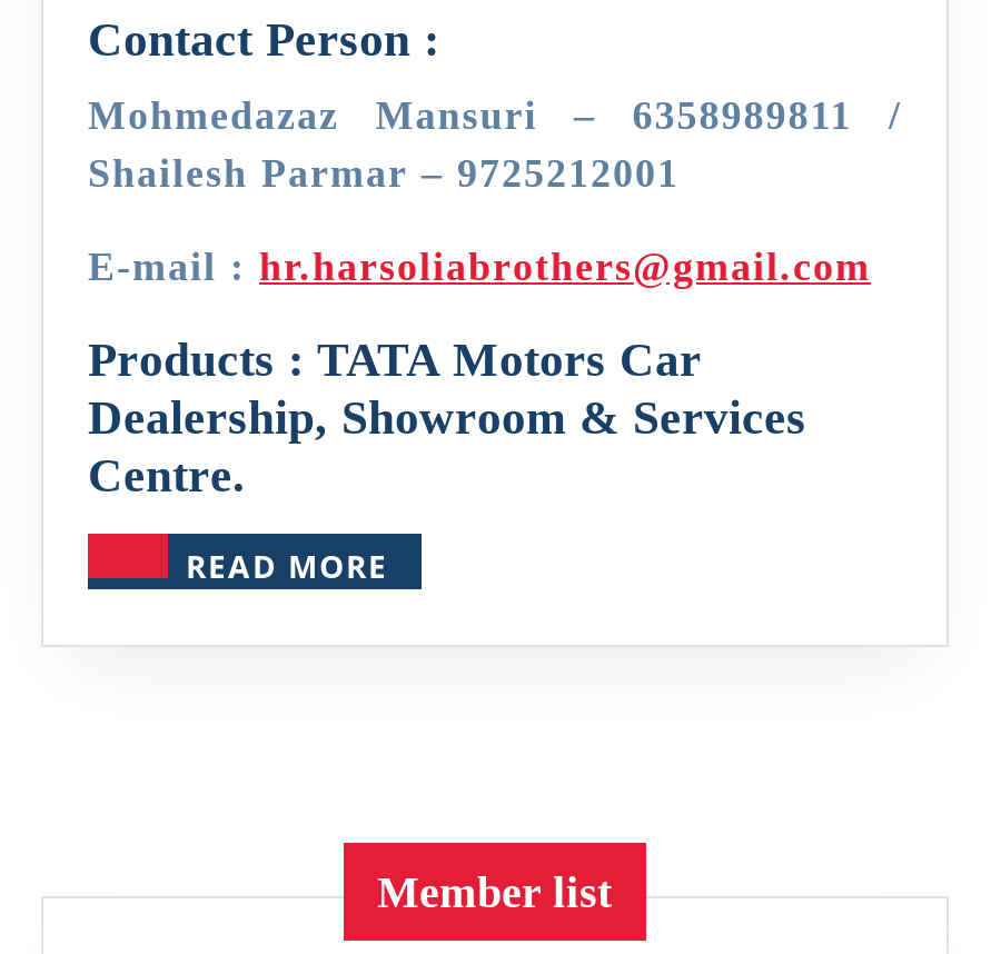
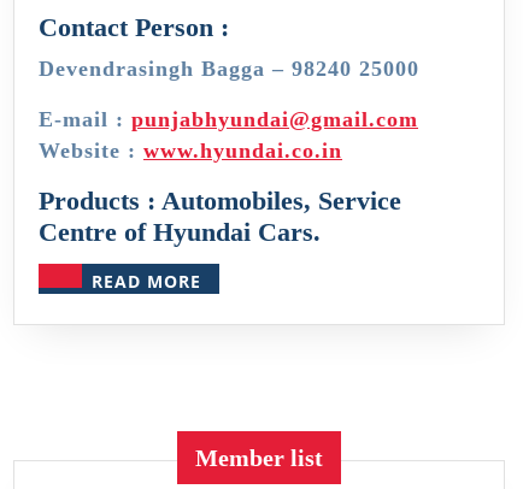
- Mohmedazaz Mansuri – 6358989811 /
- Shailesh Parmar – 9725212001
+ Devendrasingh Bagga – 98240 25000

- E-mail : hr.harsoliabrothers@gmail.com
+ E-mail : punjabhyundai@gmail.com
+ Website : www.hyundai.co.in

- Products : TATA Motors Car
- Dealership, Showroom & Services
- Centre.
+ Products : Automobiles, Service
+ Centre of Hyundai Cars.
